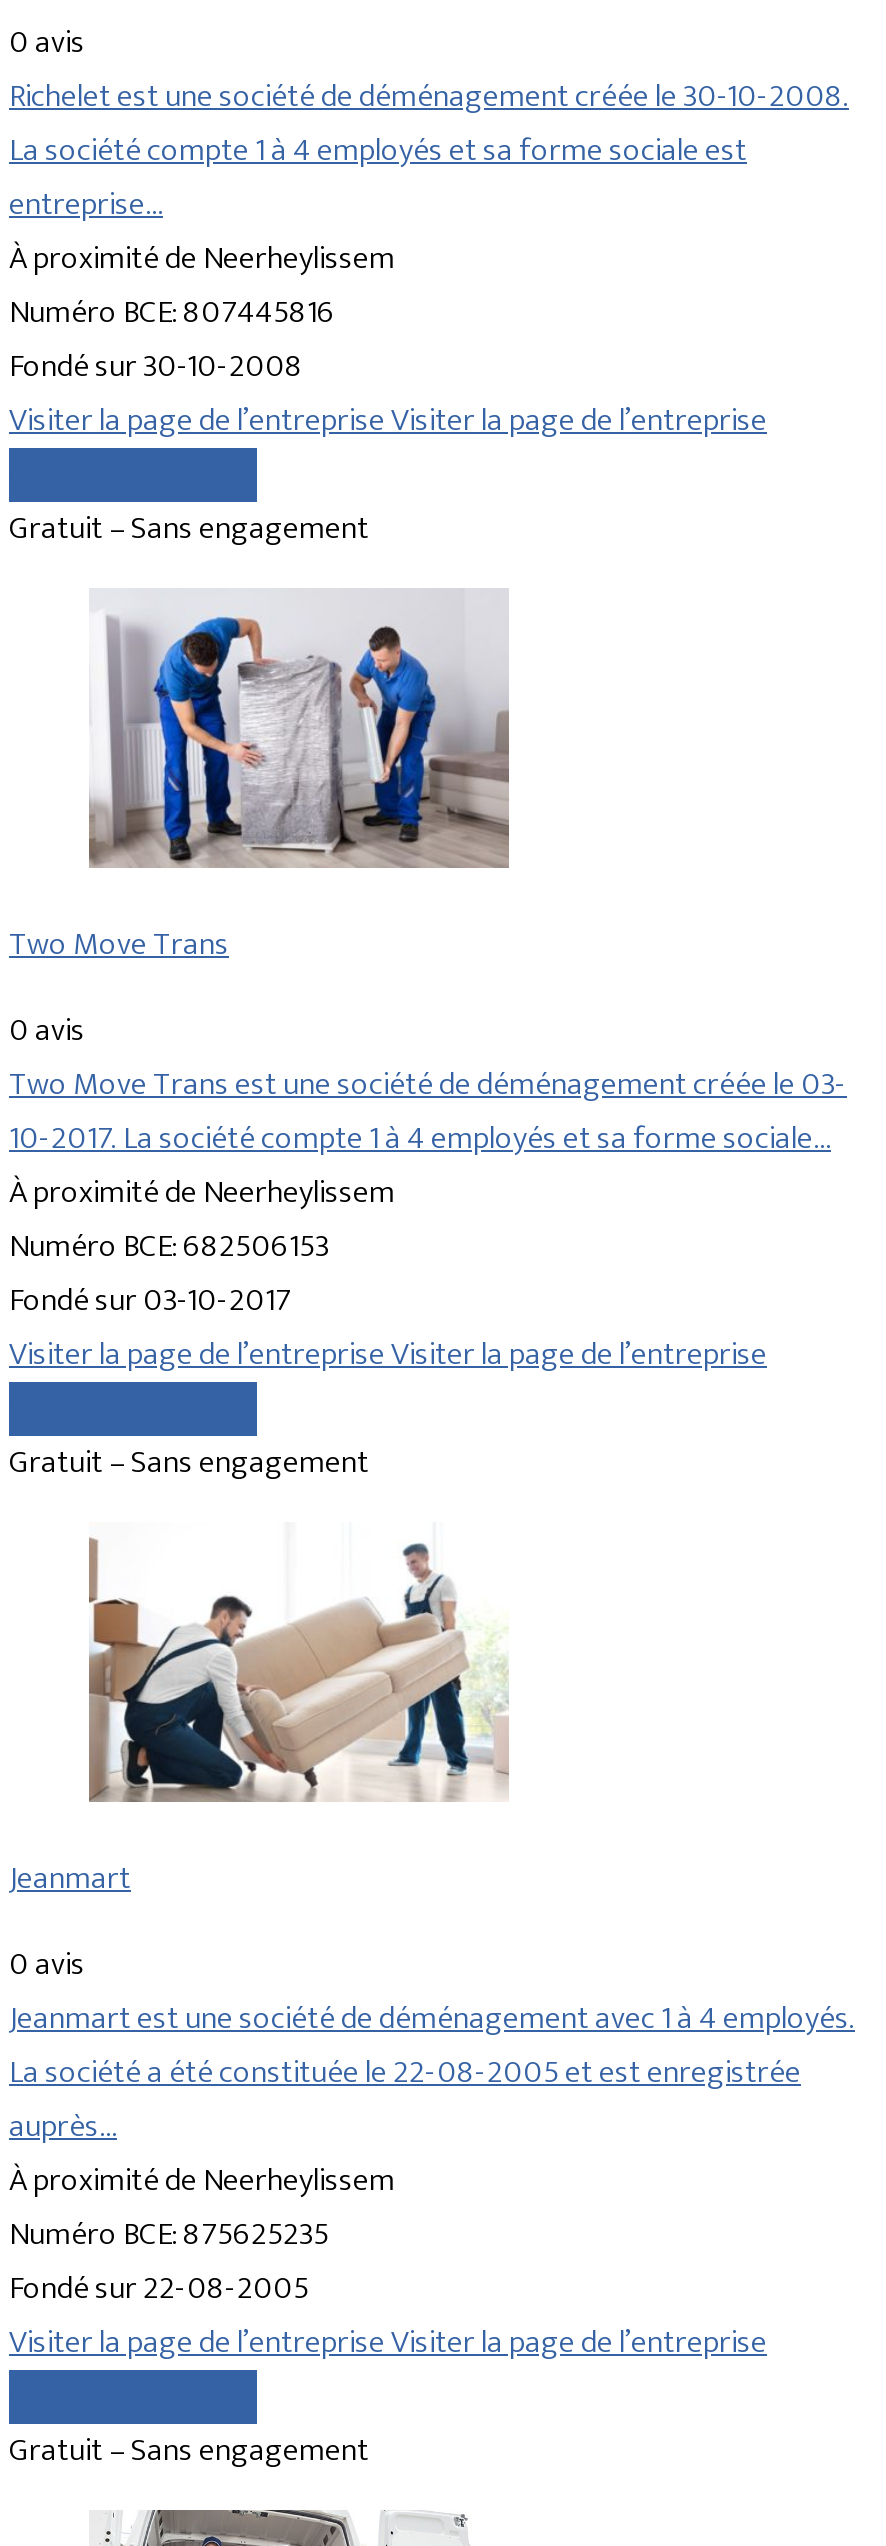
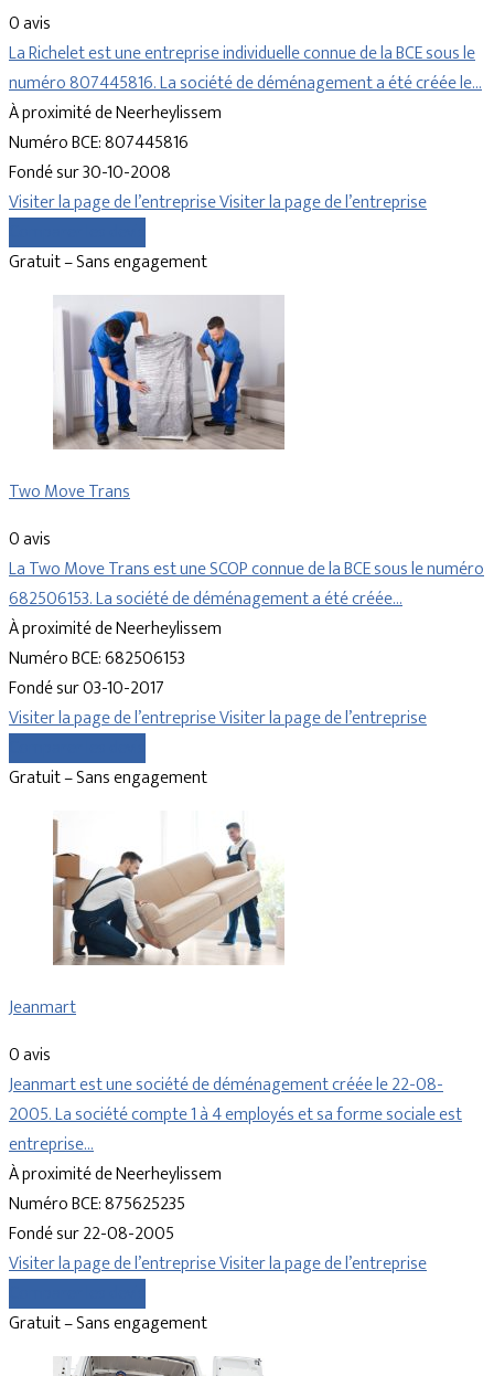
- Richelet est une société de déménagement créée le 30-10-2008.
- La société compte 1 à 4 employés et sa forme sociale est
- entreprise…
+ La Richelet est une entreprise individuelle connue de la BCE sous le
+ numéro 807445816. La société de déménagement a été créée le…

- Two Move Trans est une société de déménagement créée le 03-
- 10-2017. La société compte 1 à 4 employés et sa forme sociale…
+ La Two Move Trans est une SCOP connue de la BCE sous le numéro
+ 682506153. La société de déménagement a été créée…

- Jeanmart est une société de déménagement avec 1 à 4 employés.
- La société a été constituée le 22-08-2005 et est enregistrée
- auprès…
+ Jeanmart est une société de déménagement créée le 22-08-
+ 2005. La société compte 1 à 4 employés et sa forme sociale est
+ entreprise…
